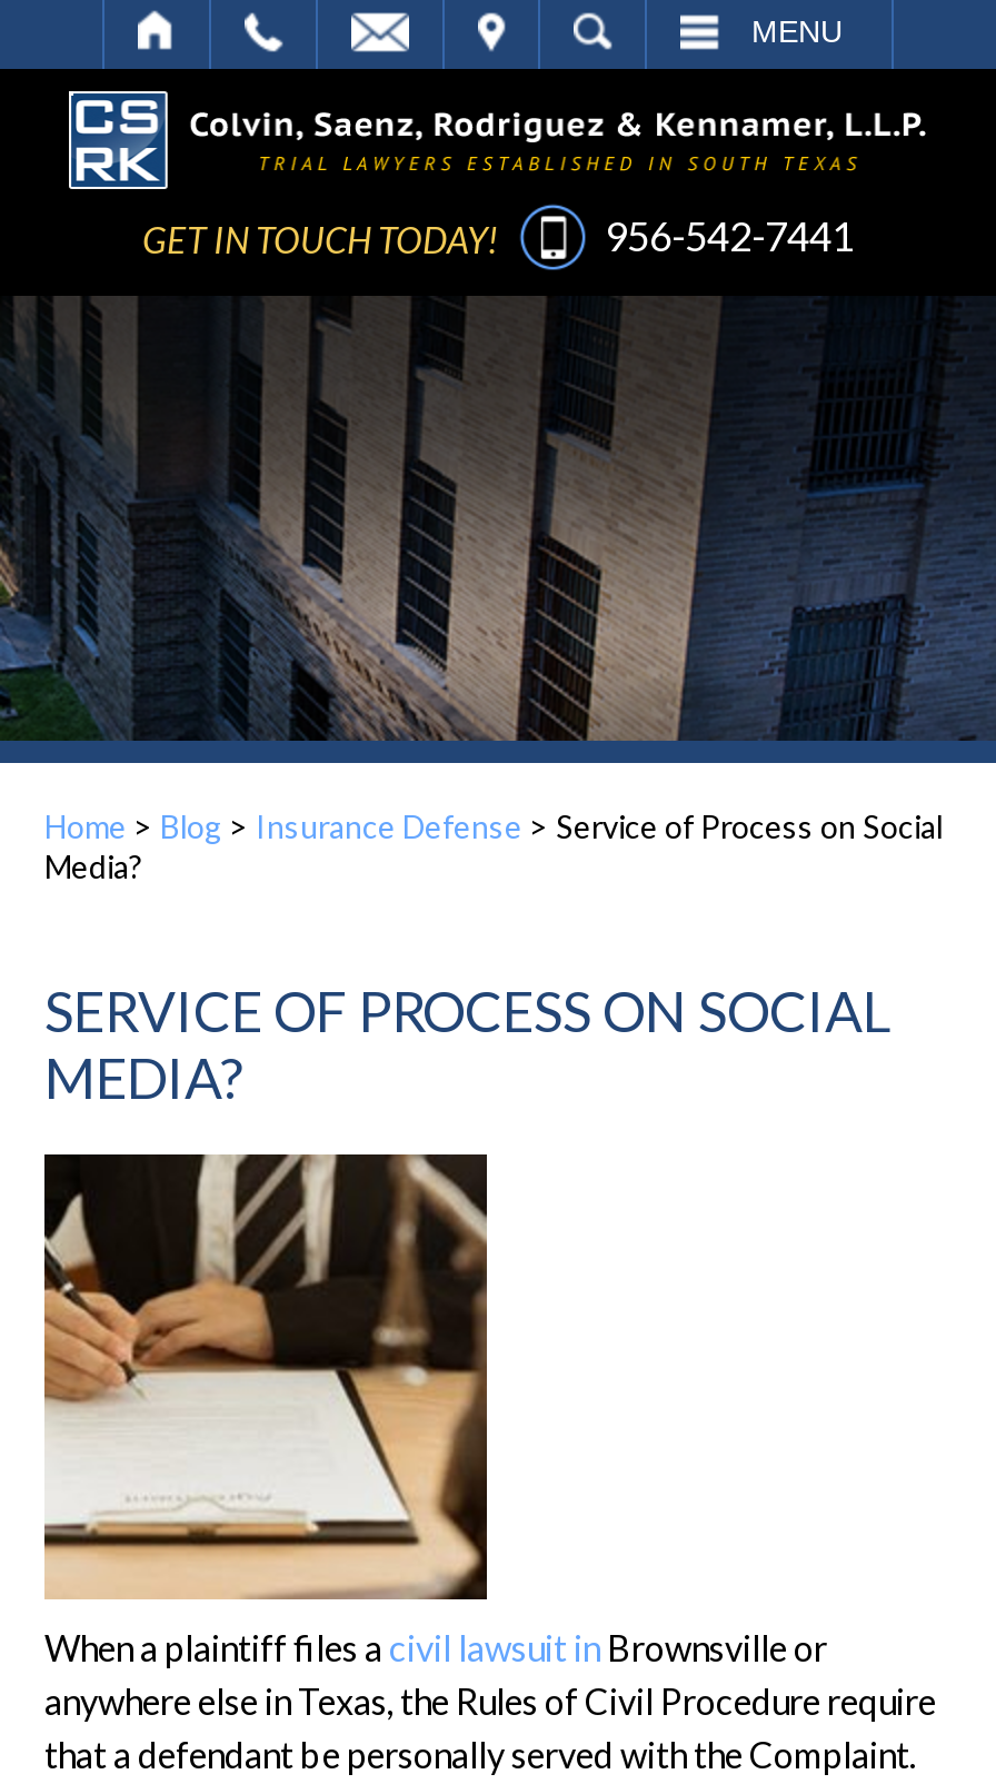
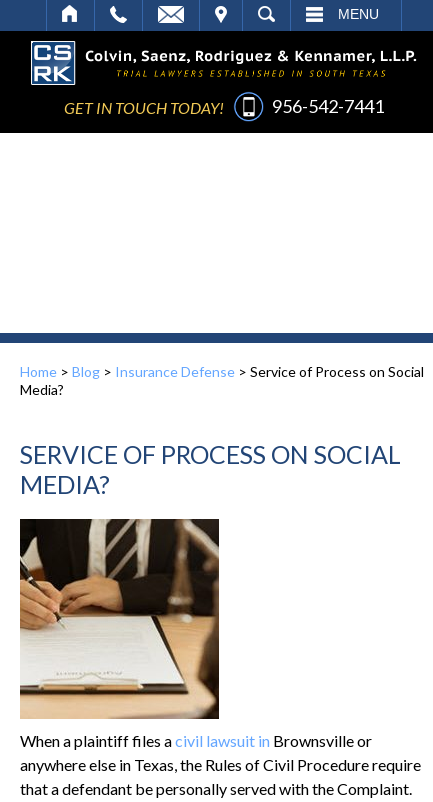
- [image]
